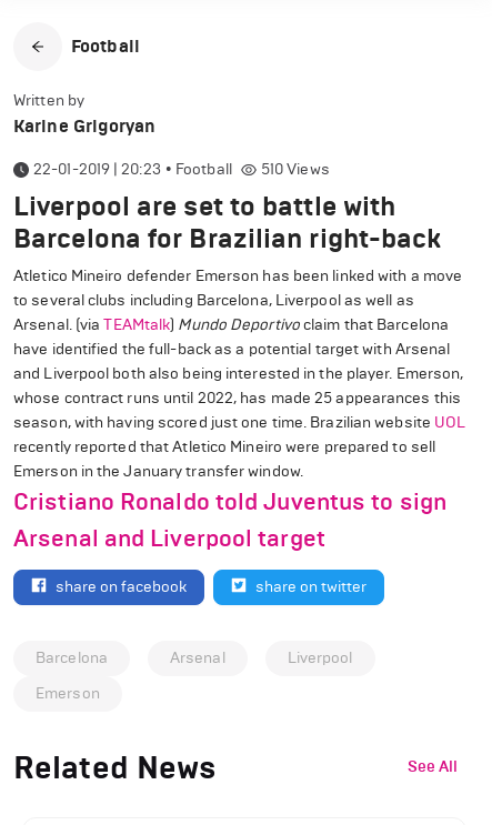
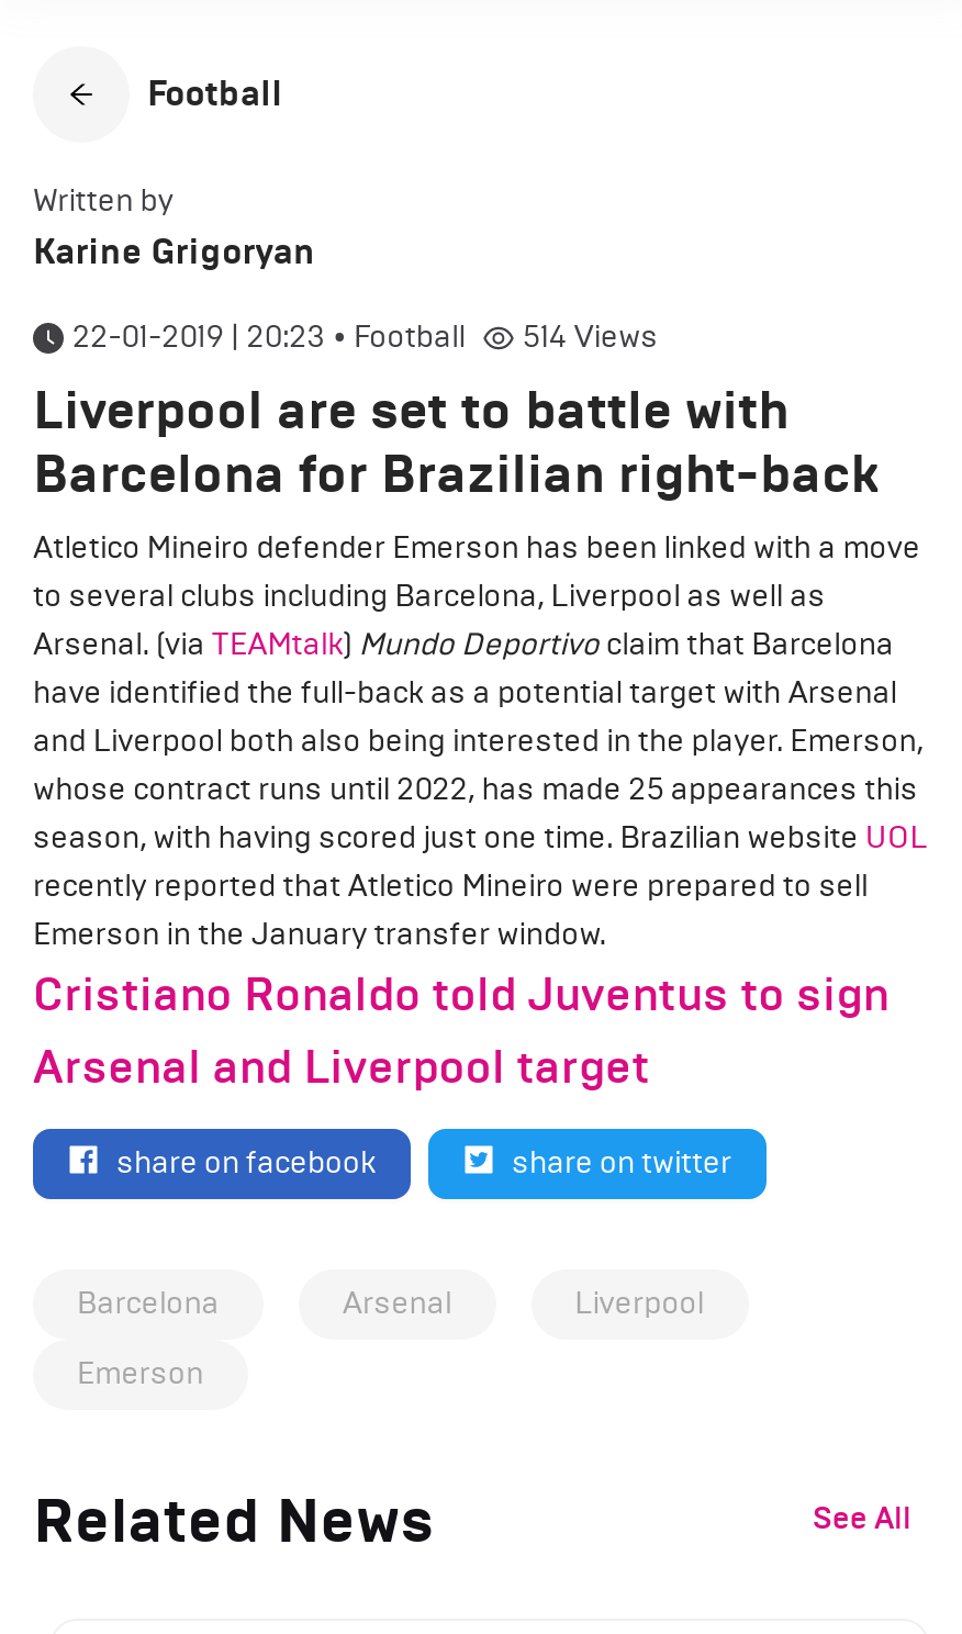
- 510 Views
+ 514 Views
